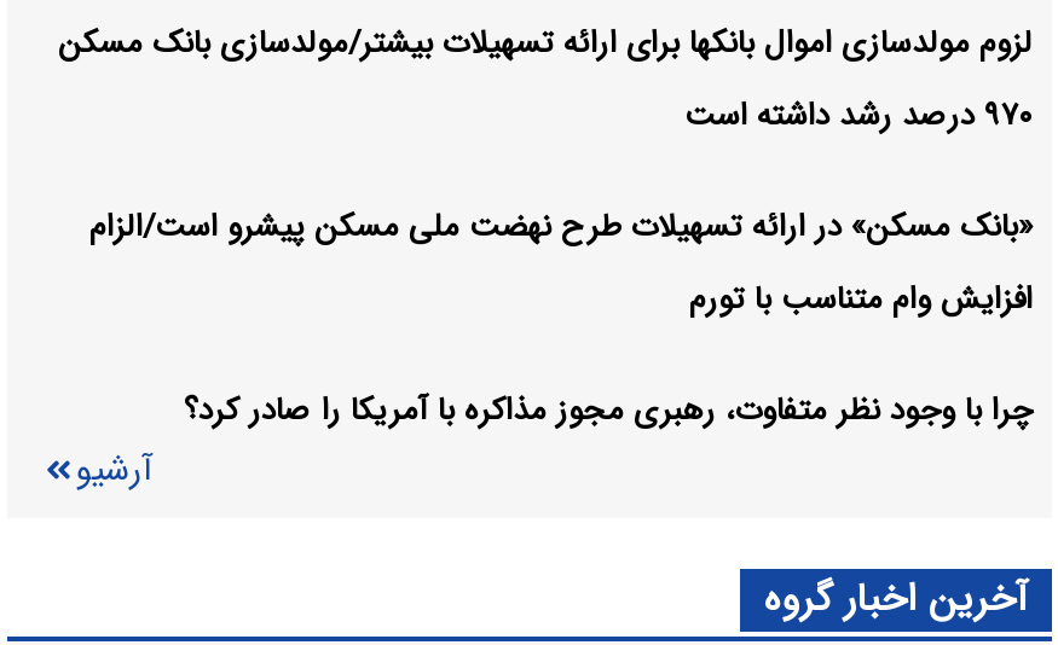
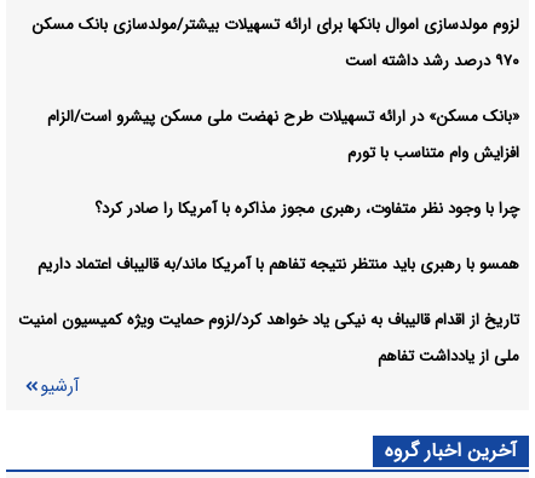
+ همسو با رهبری باید منتظر نتیجه تفاهم با آمریکا ماند/به قالیباف اعتماد داریم
+ تاریخ از اقدام قالیباف به نیکی یاد خواهد کرد/لزوم حمایت ویژه کمیسیون امنیت
+ ملی از یادداشت تفاهم
